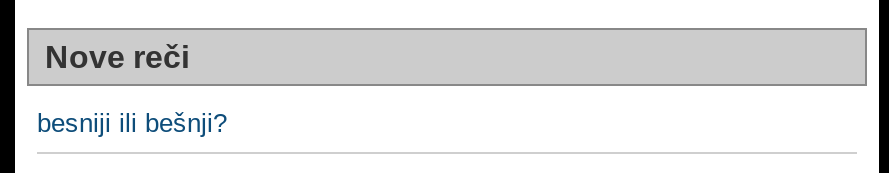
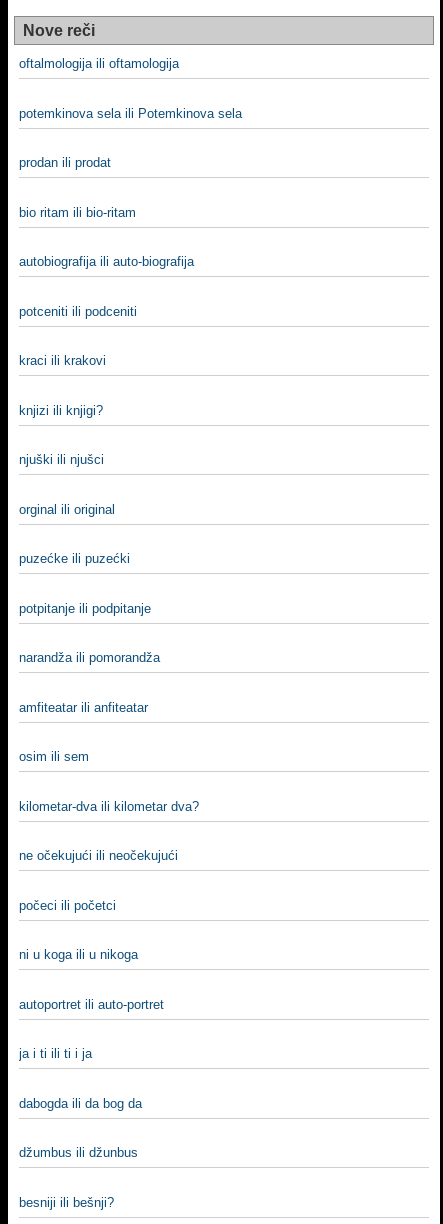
+ oftalmologija ili oftamologija
+ potemkinova sela ili Potemkinova sela
+ prodan ili prodat
+ bio ritam ili bio-ritam
+ autobiografija ili auto-biografija
+ potceniti ili podceniti
+ kraci ili krakovi
+ knjizi ili knjigi?
+ njuški ili njušci
+ orginal ili original
+ puzećke ili puzećki
+ potpitanje ili podpitanje
+ narandža ili pomorandža
+ amfiteatar ili anfiteatar
+ osim ili sem
+ kilometar-dva ili kilometar dva?
+ ne očekujući ili neočekujući
+ počeci ili početci
+ ni u koga ili u nikoga
+ autoportret ili auto-portret
+ ja i ti ili ti i ja
+ dabogda ili da bog da
+ džumbus ili džunbus
